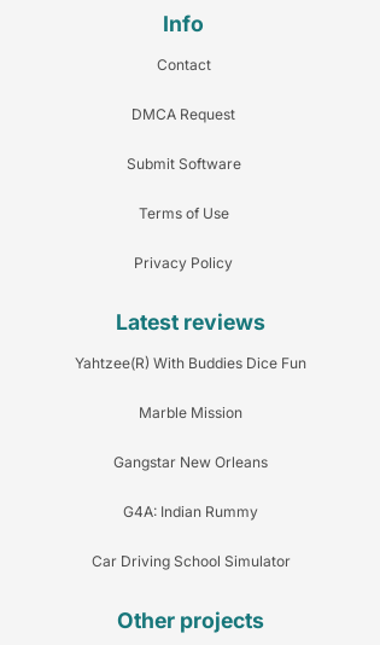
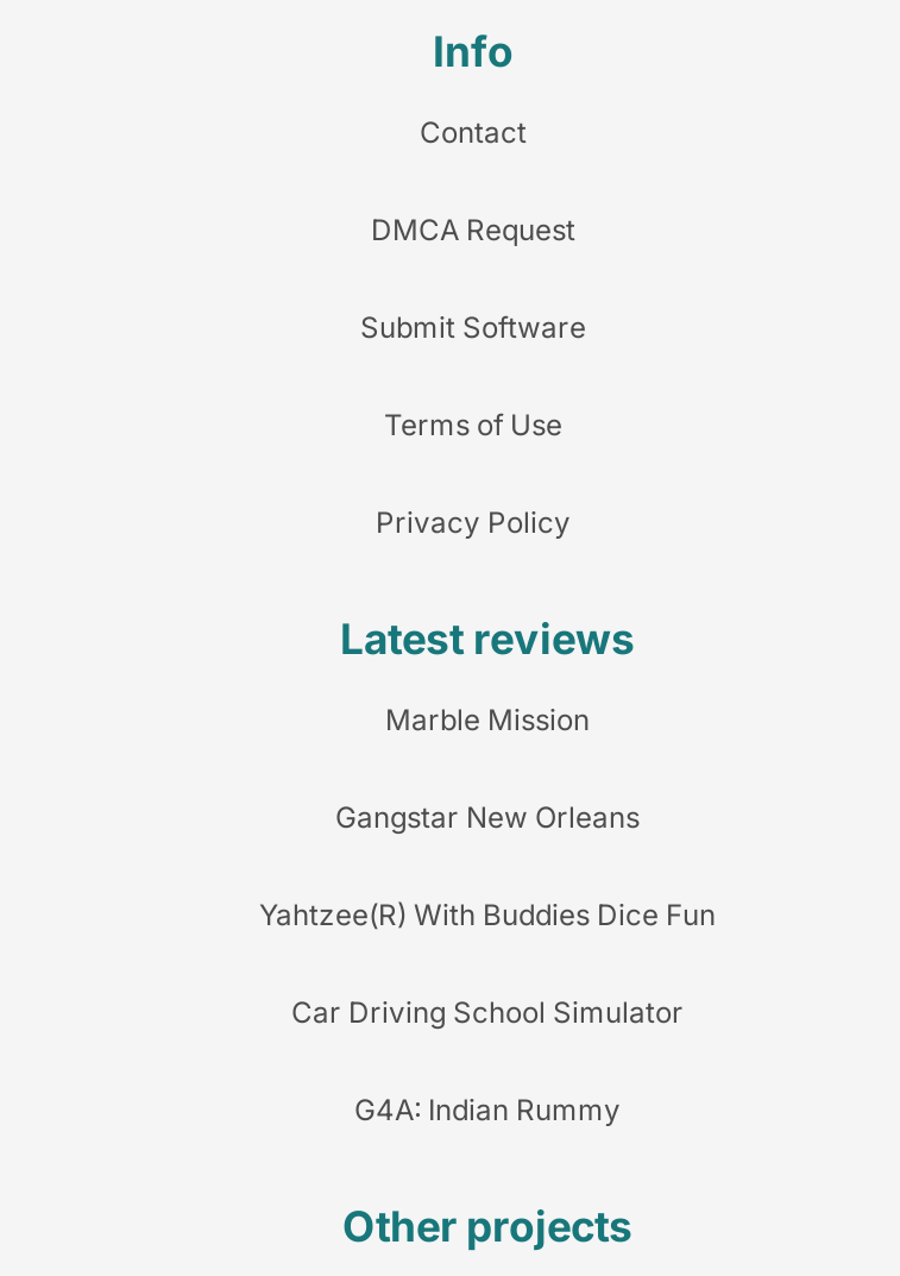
moved down: Yahtzee(R) With Buddies Dice Fun

moved up: Marble Mission | Gangstar New Orleans

moved down: G4A: Indian Rummy

moved up: Car Driving School Simulator
